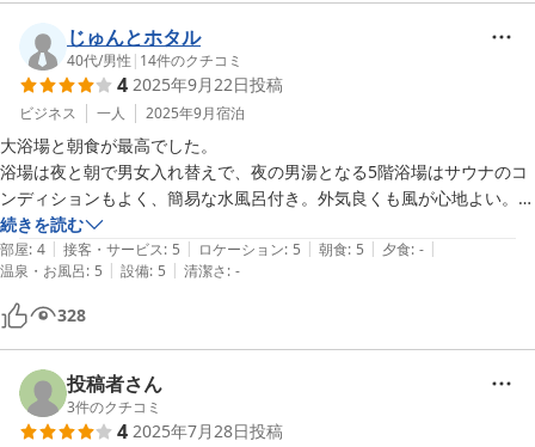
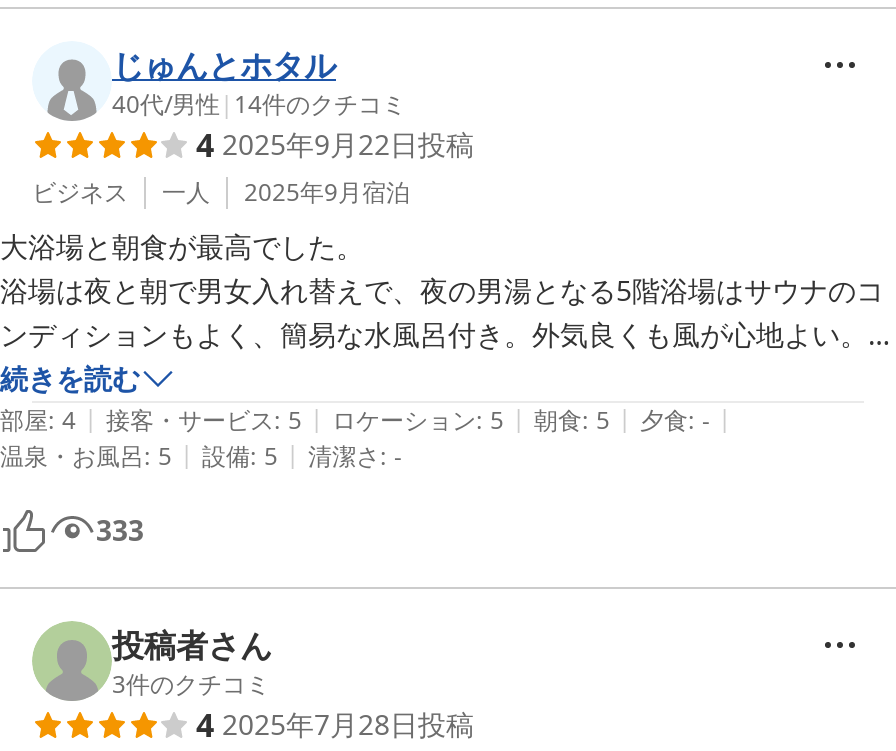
- 328
+ 333
